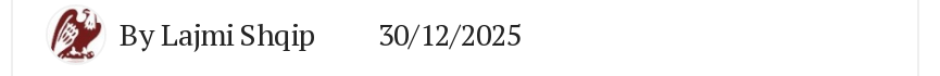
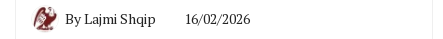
- ByLajmi Shqip 30/12/2025
+ ByLajmi Shqip 16/02/2026
